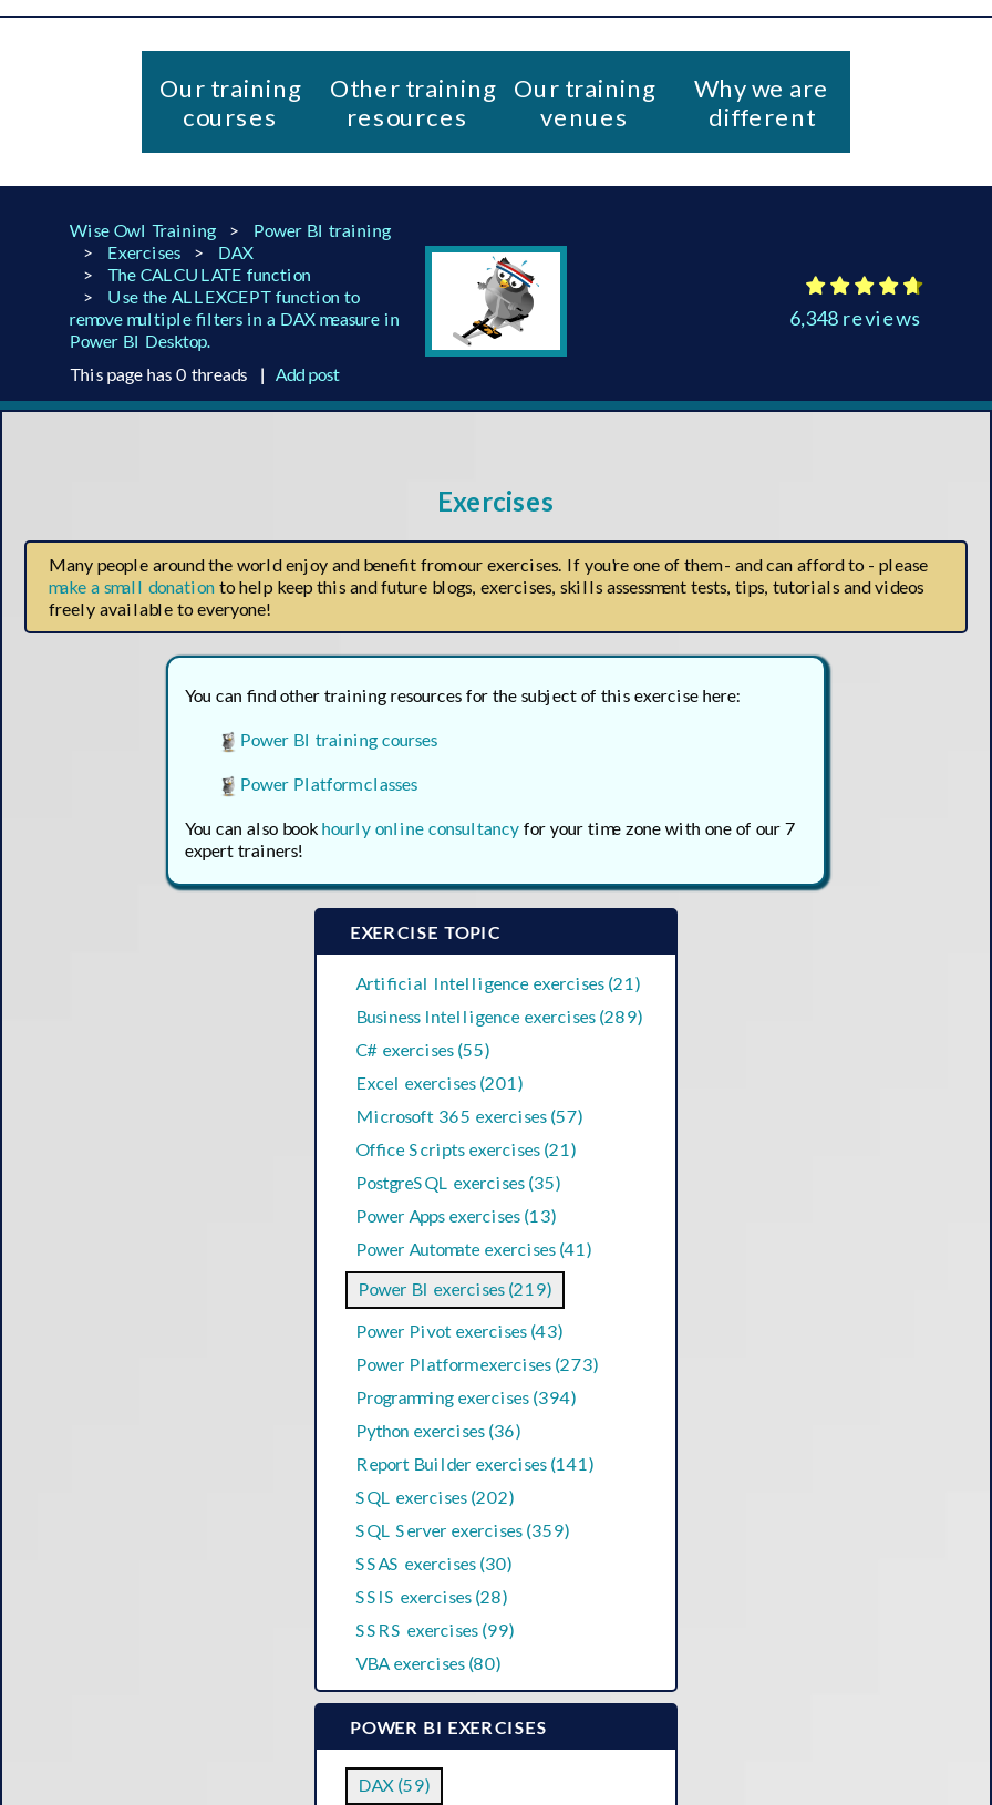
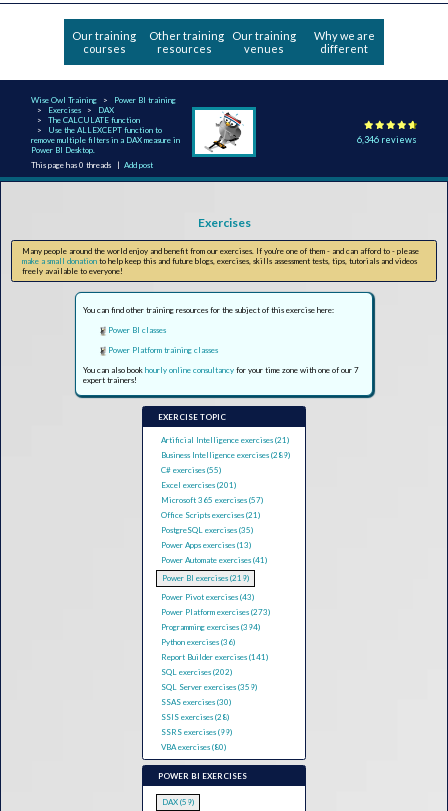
- 6,348 reviews
+ 6,346 reviews

- Power BI training courses
+ Power BI classes

- Power Platform classes
+ Power Platform training classes
